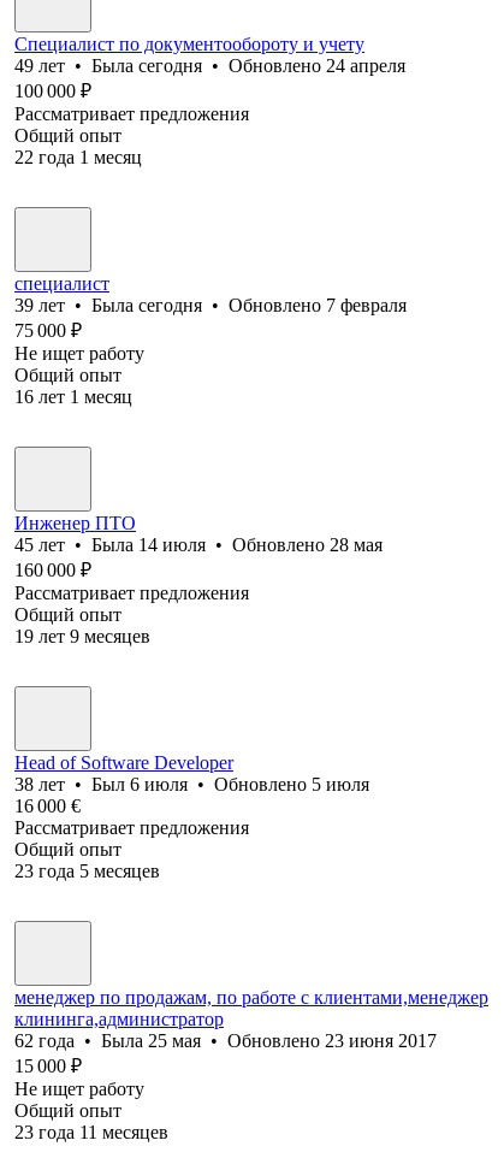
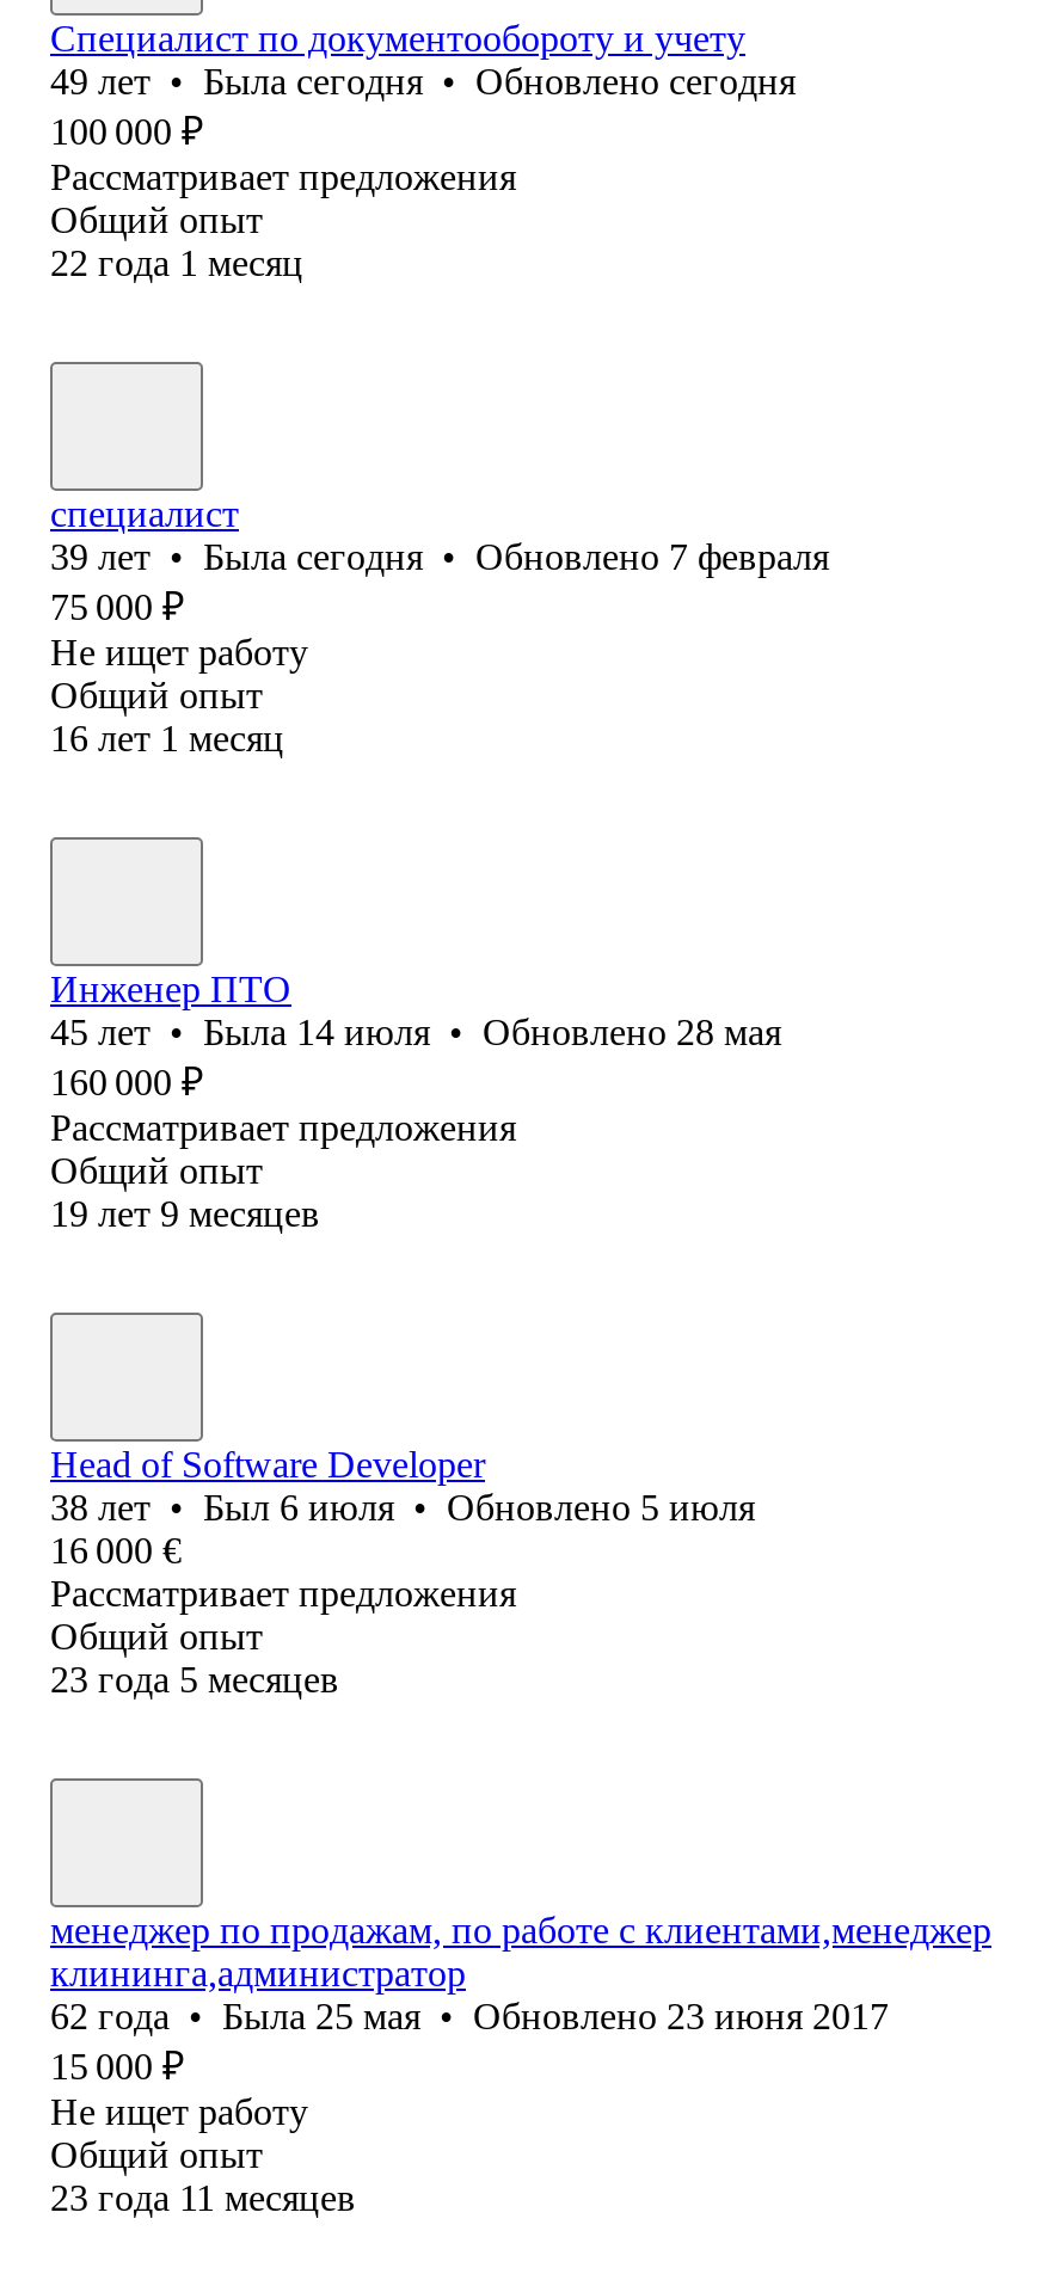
- 49 лет • Была сегодня • Обновлено 24 апреля
+ 49 лет • Была сегодня • Обновлено сегодня
